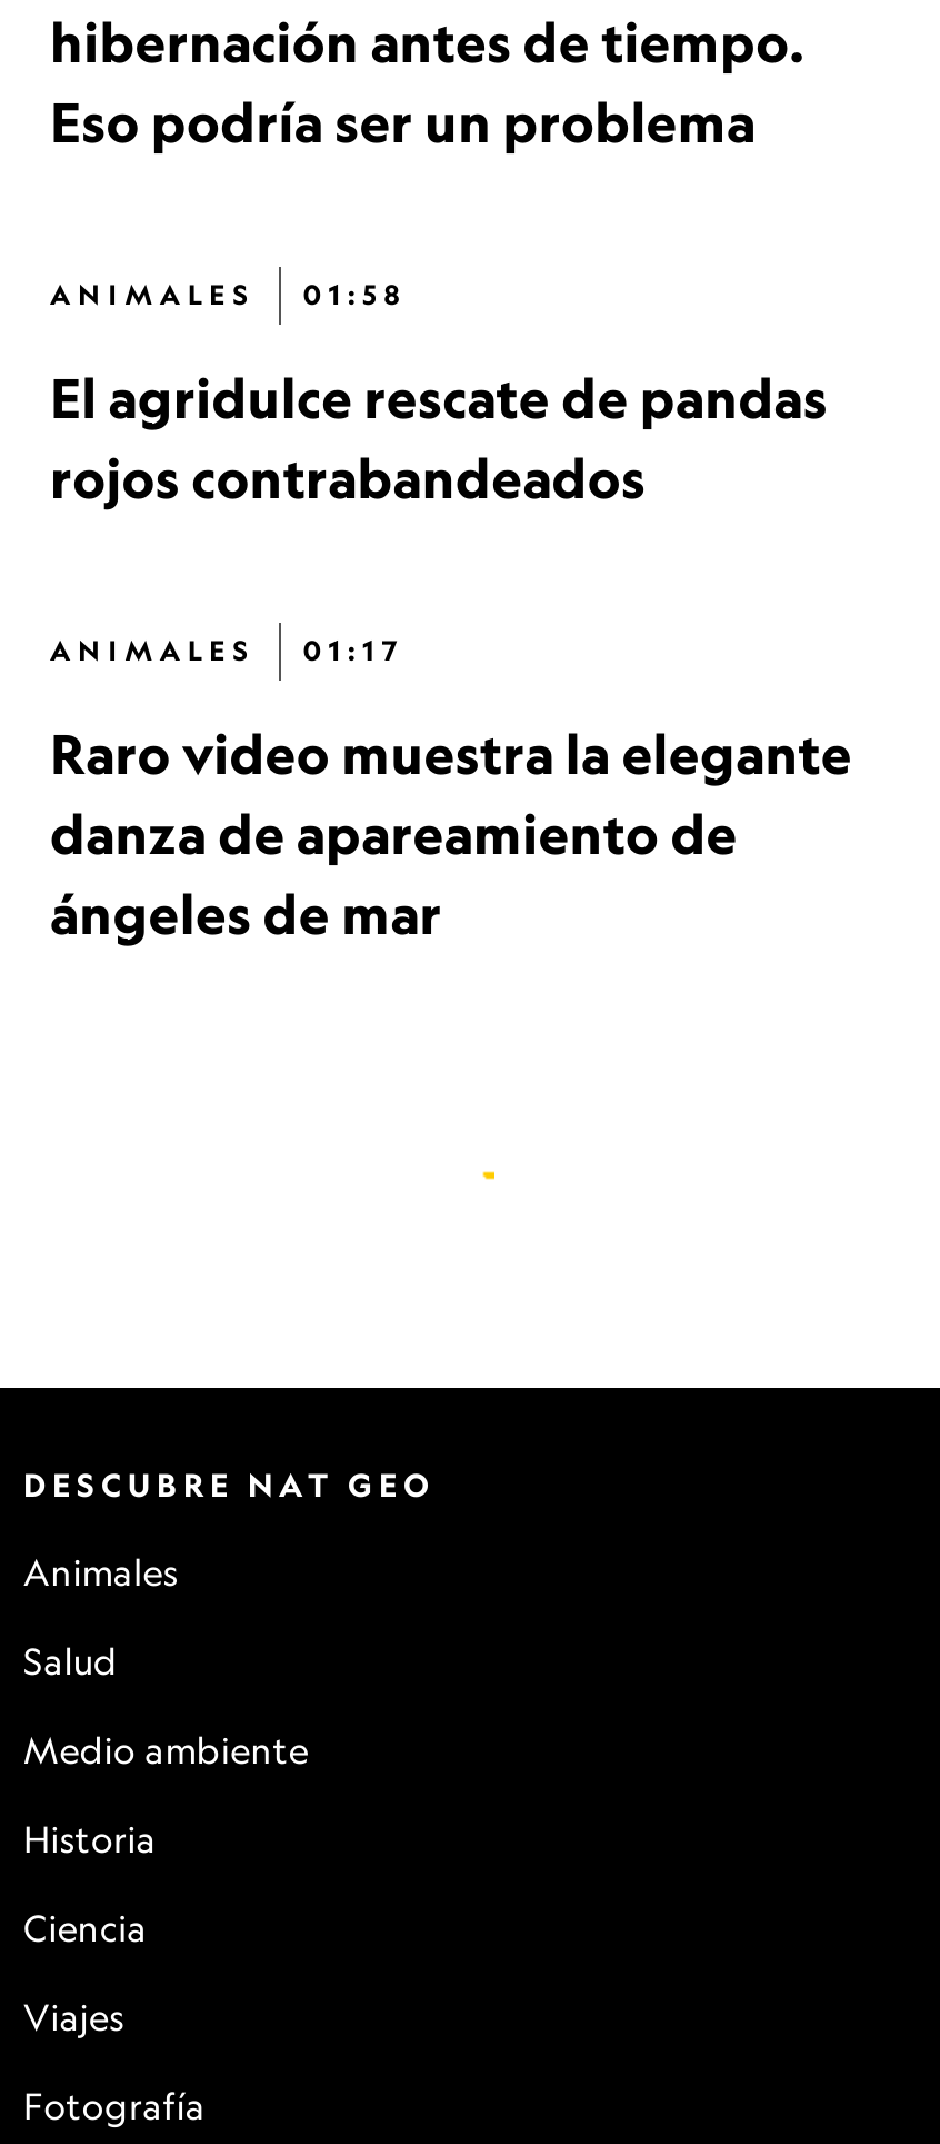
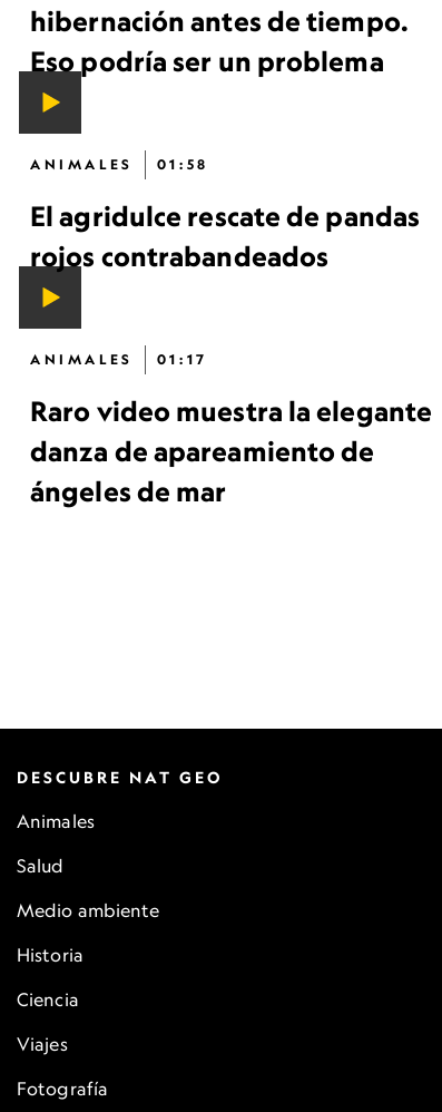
+ [image]

+ [image]
